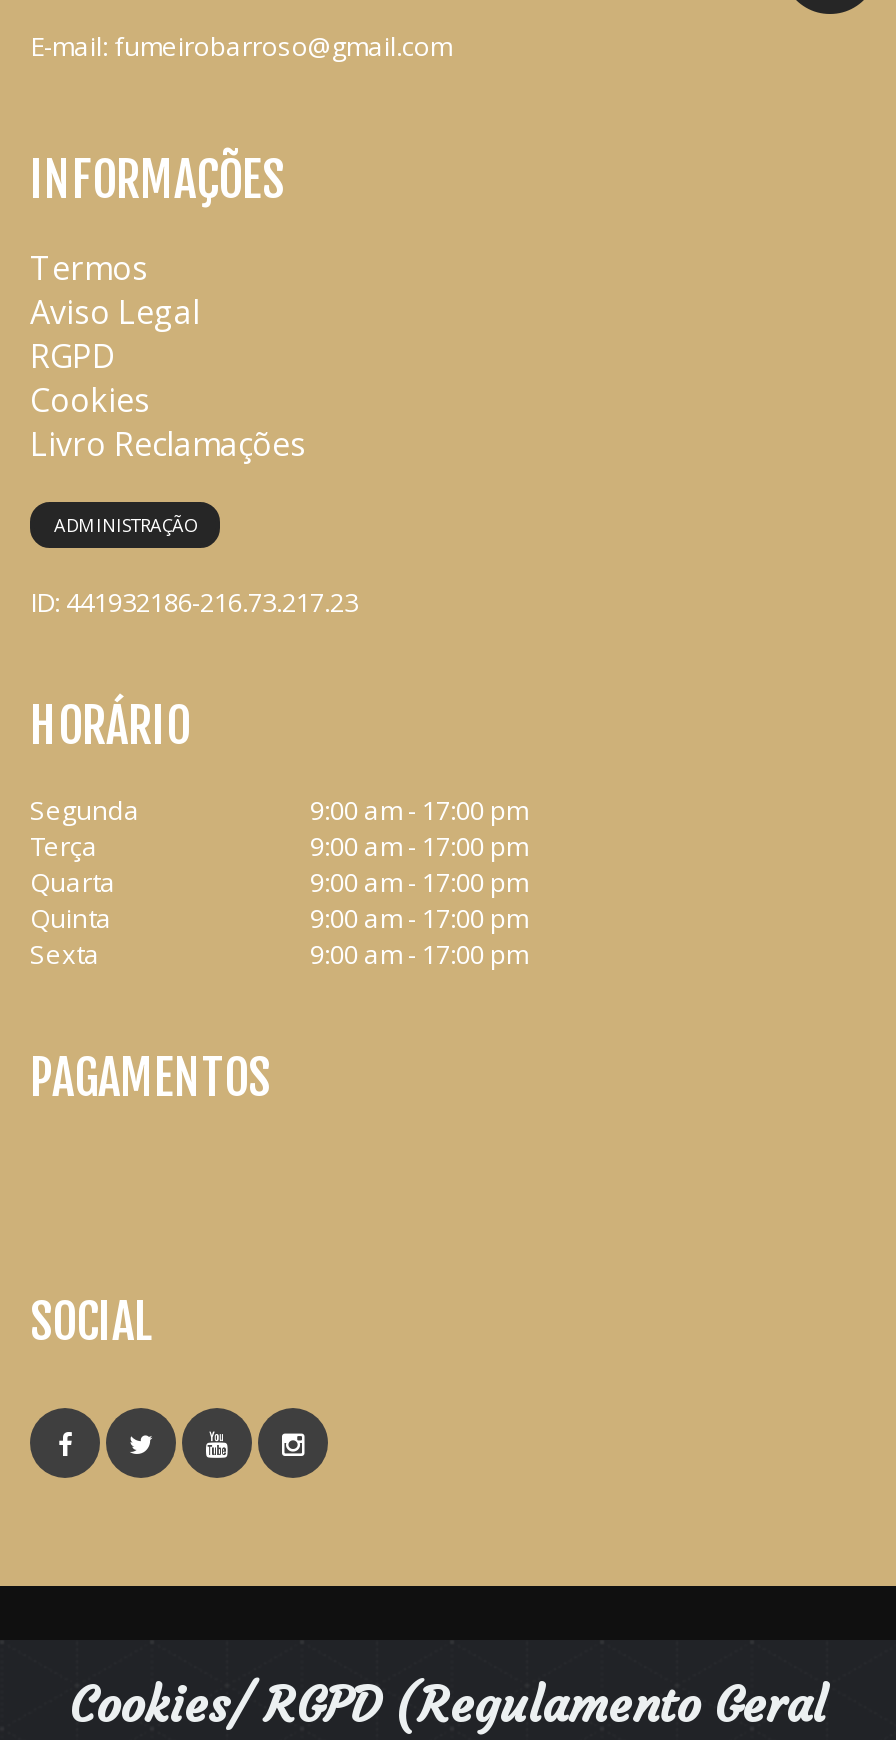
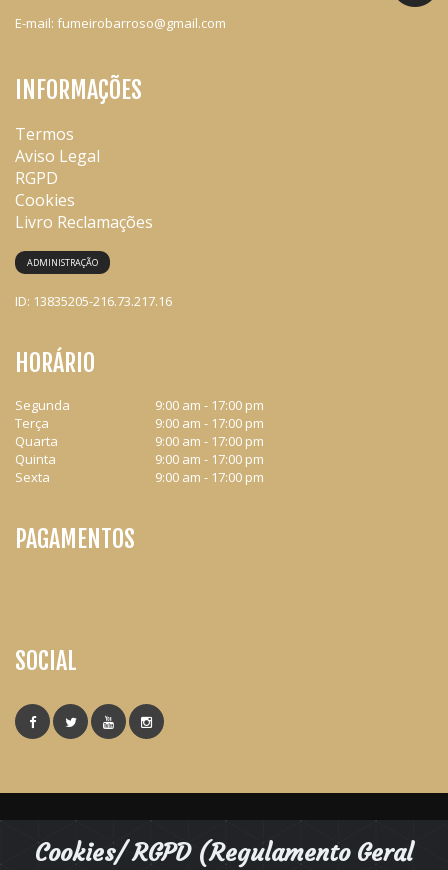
- ID: 441932186-216.73.217.23
+ ID: 13835205-216.73.217.16
